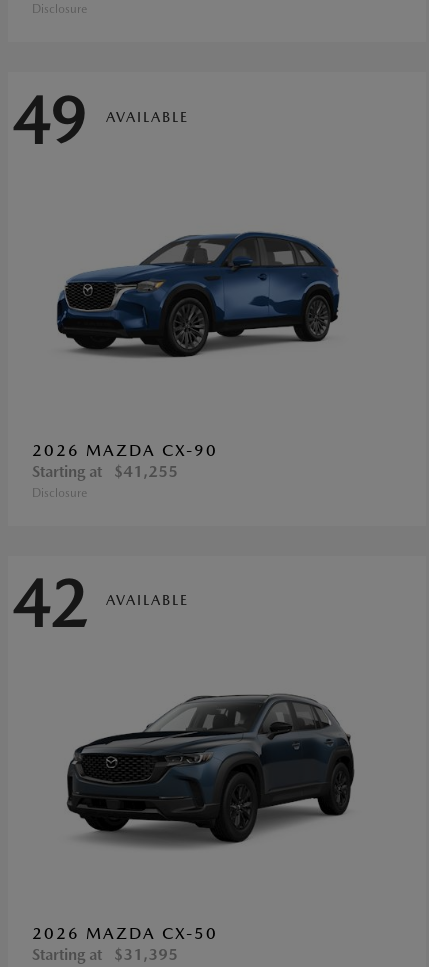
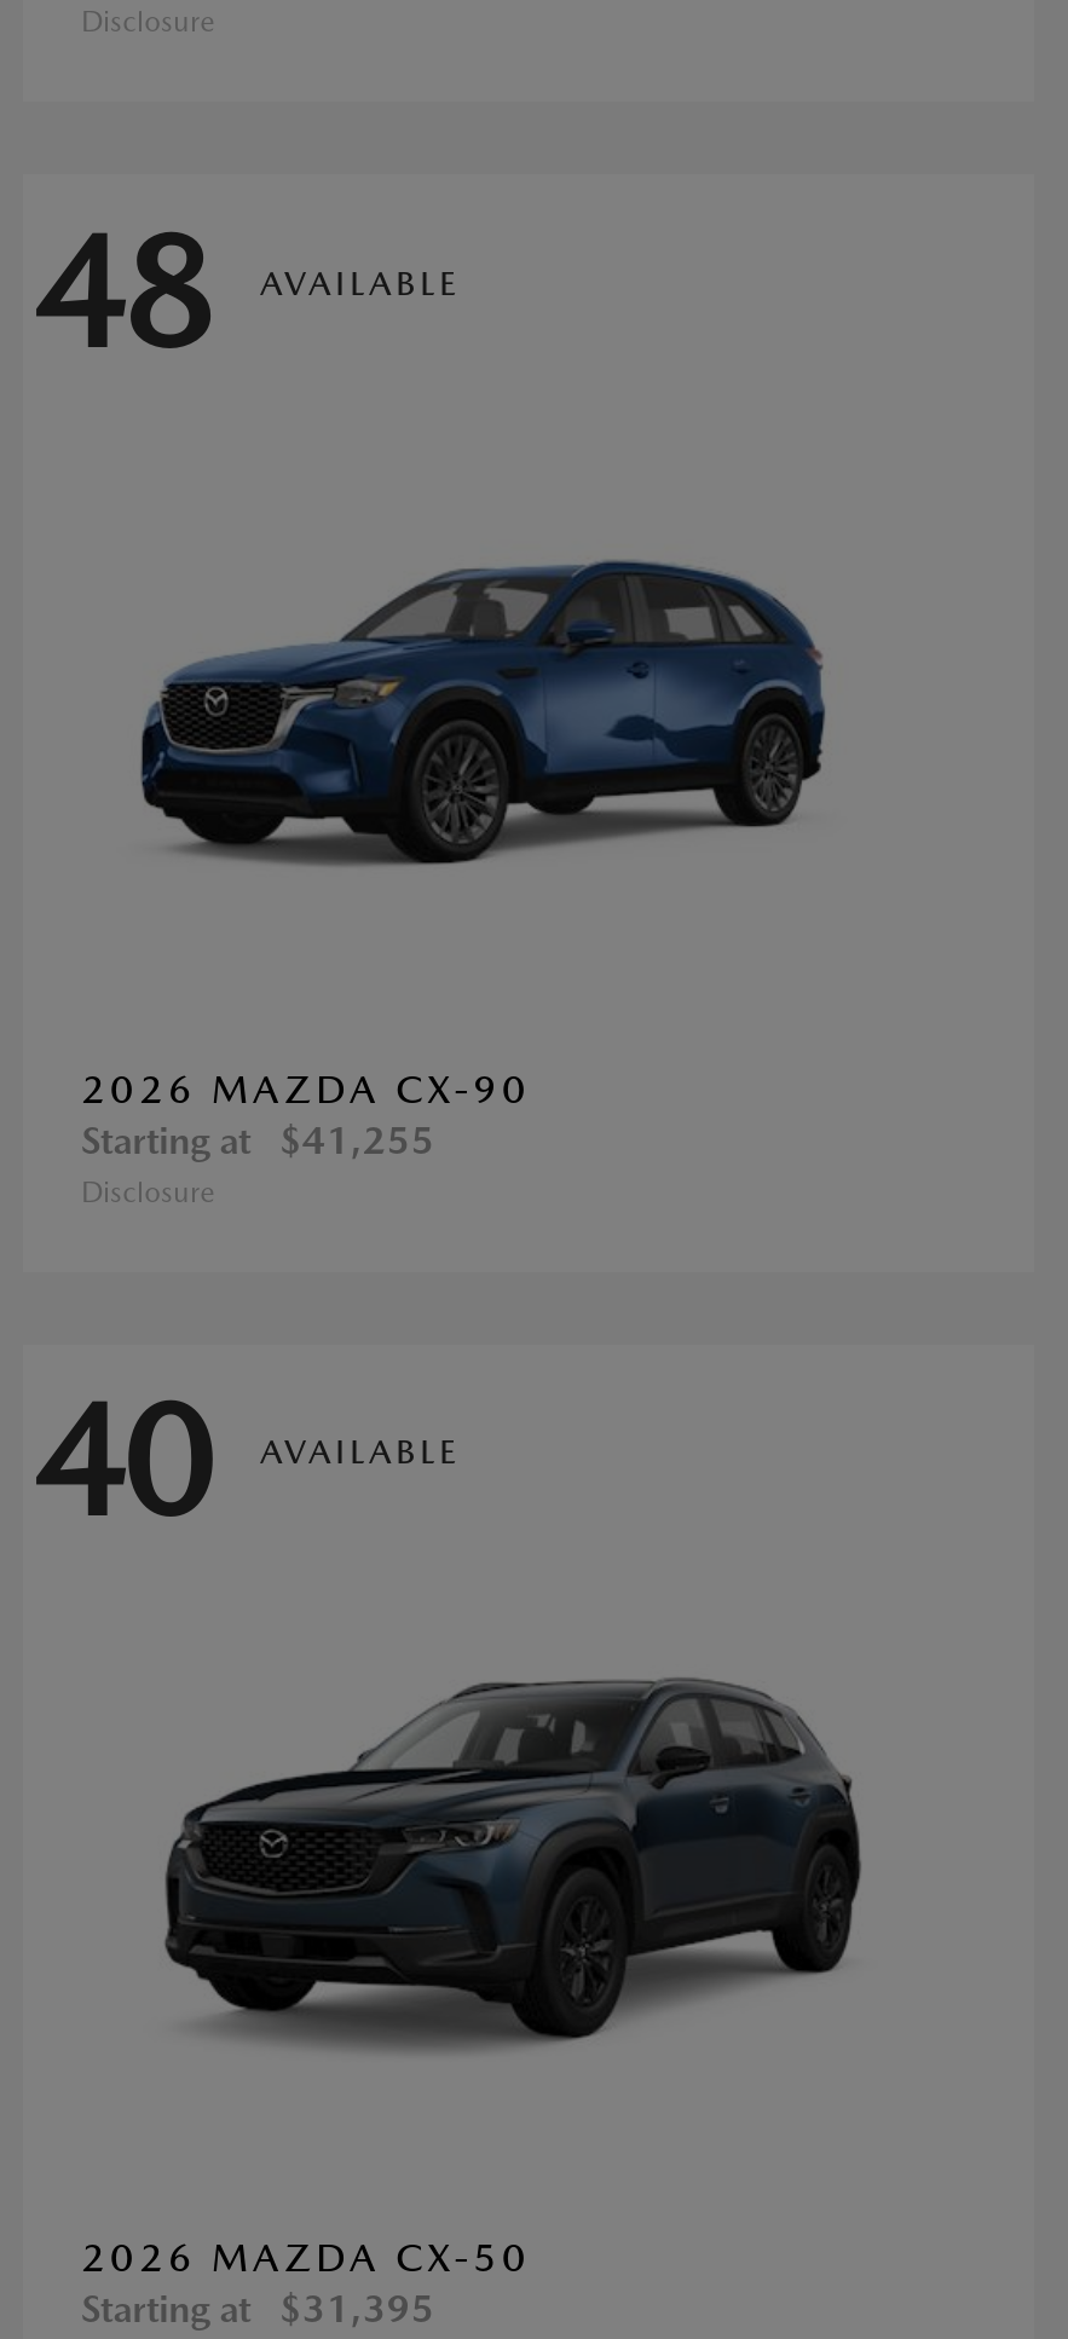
- 49 AVAILABLE
+ 48 AVAILABLE

- 42 AVAILABLE
+ 40 AVAILABLE
